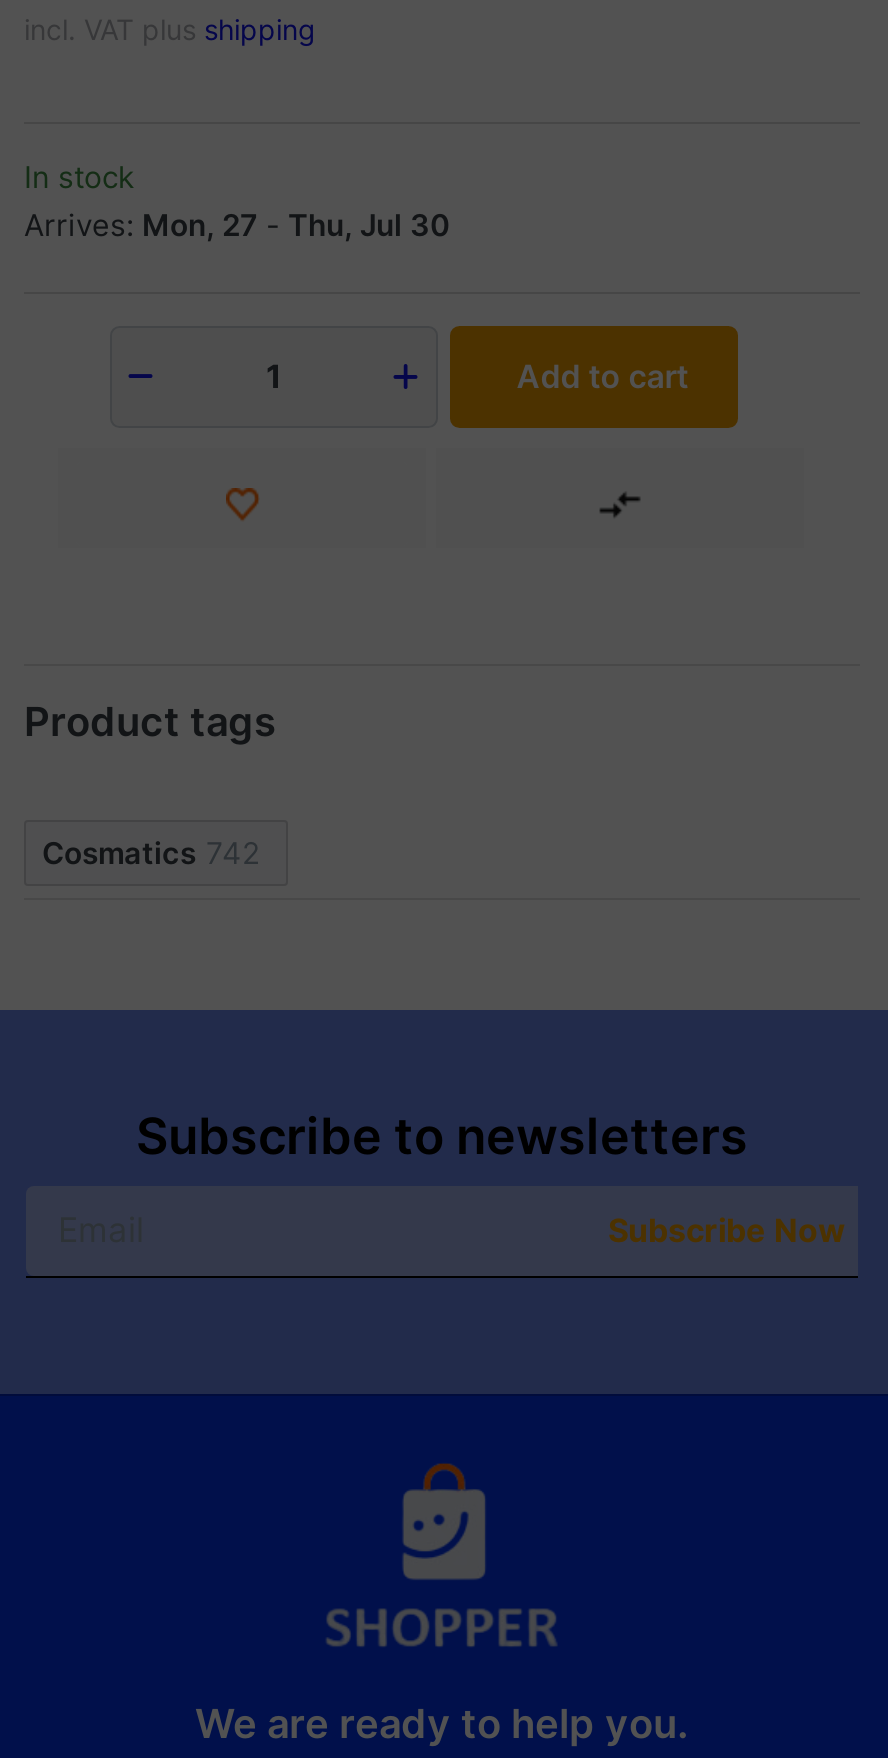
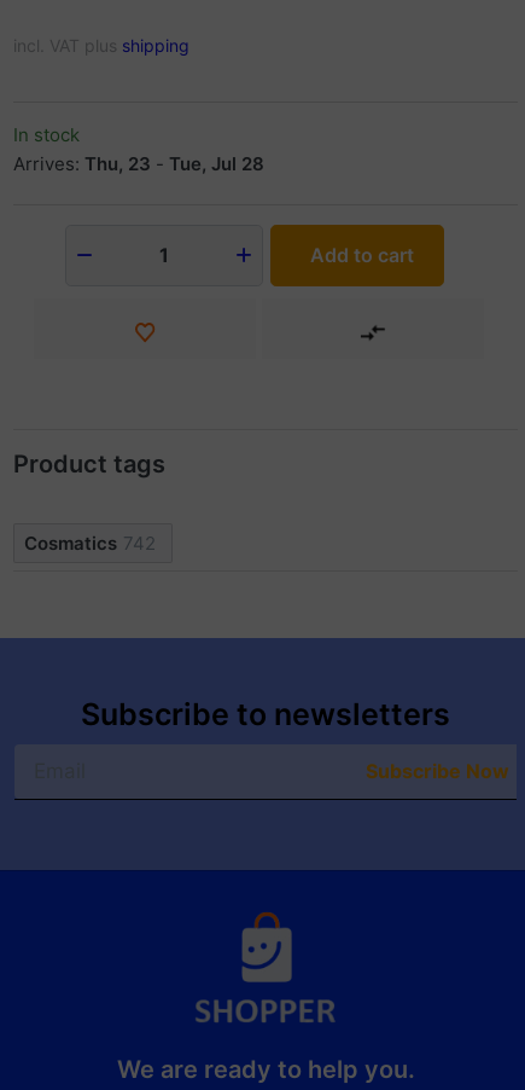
- Arrives: Mon, 27 - Thu, Jul 30
+ Arrives: Thu, 23 - Tue, Jul 28
